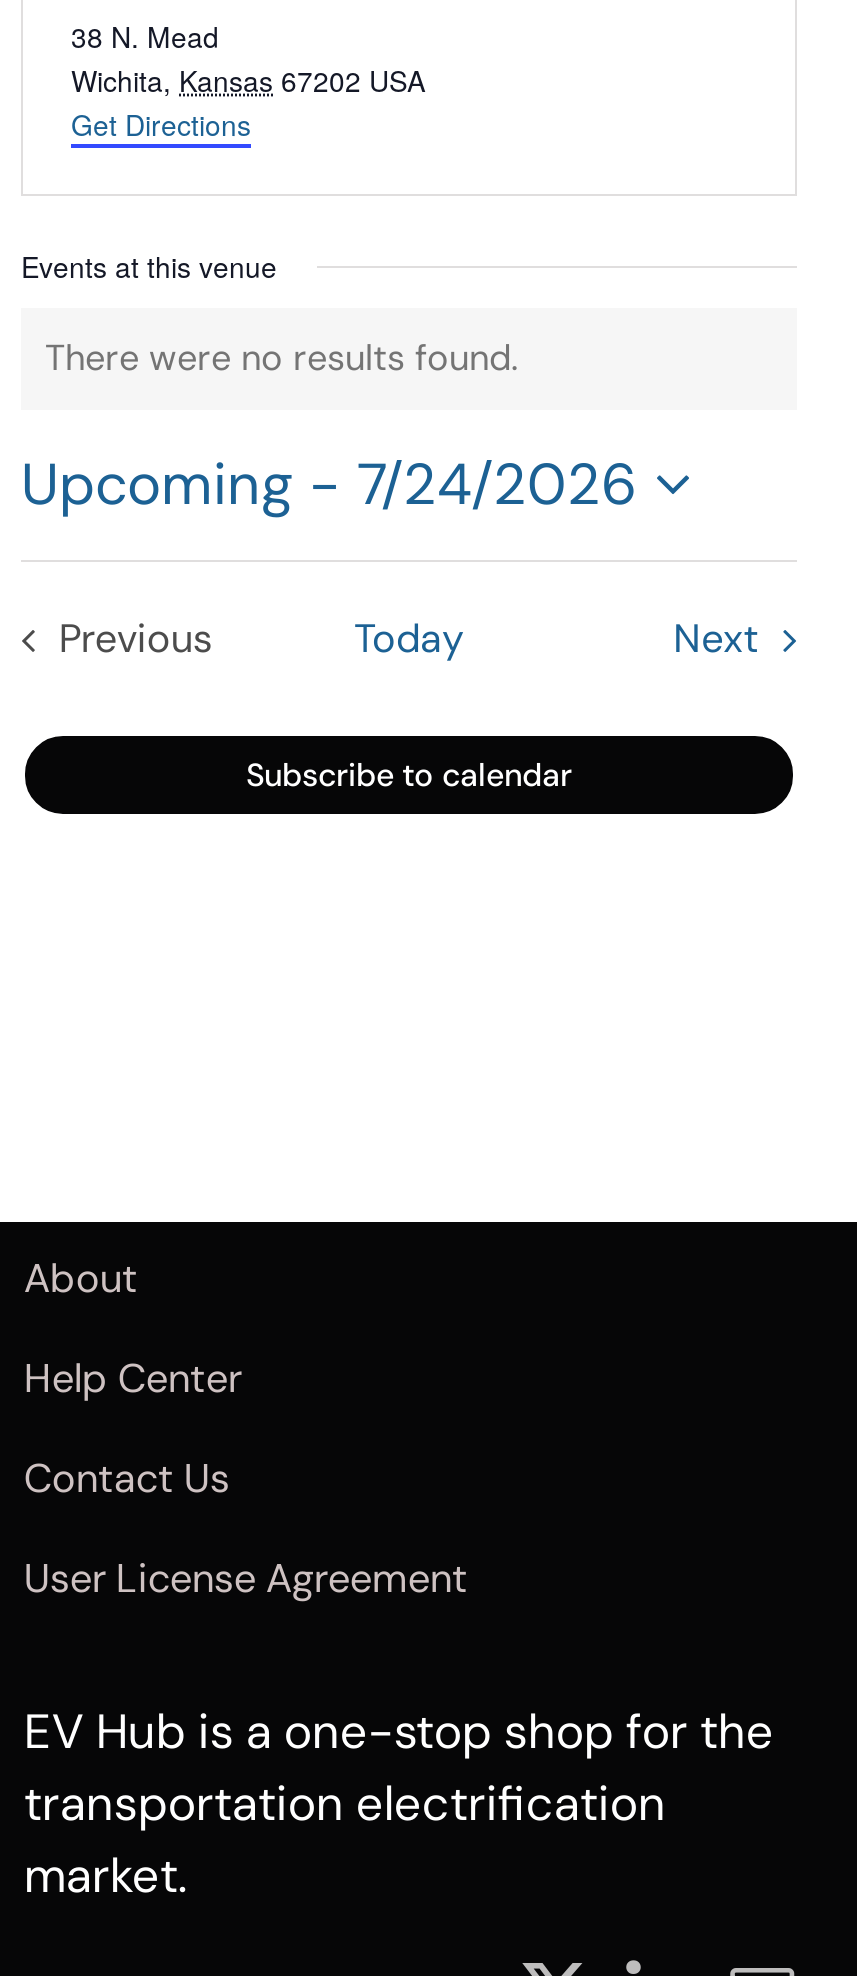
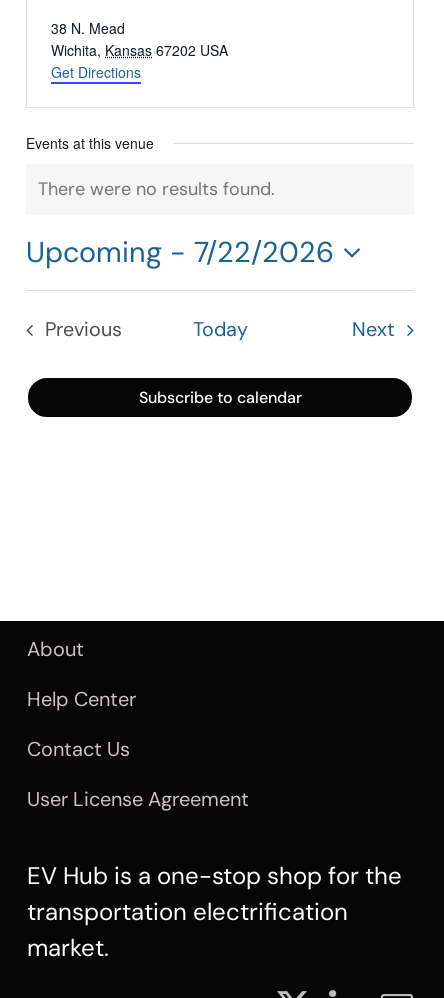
- Upcoming - 7/24/2026
+ Upcoming - 7/22/2026
